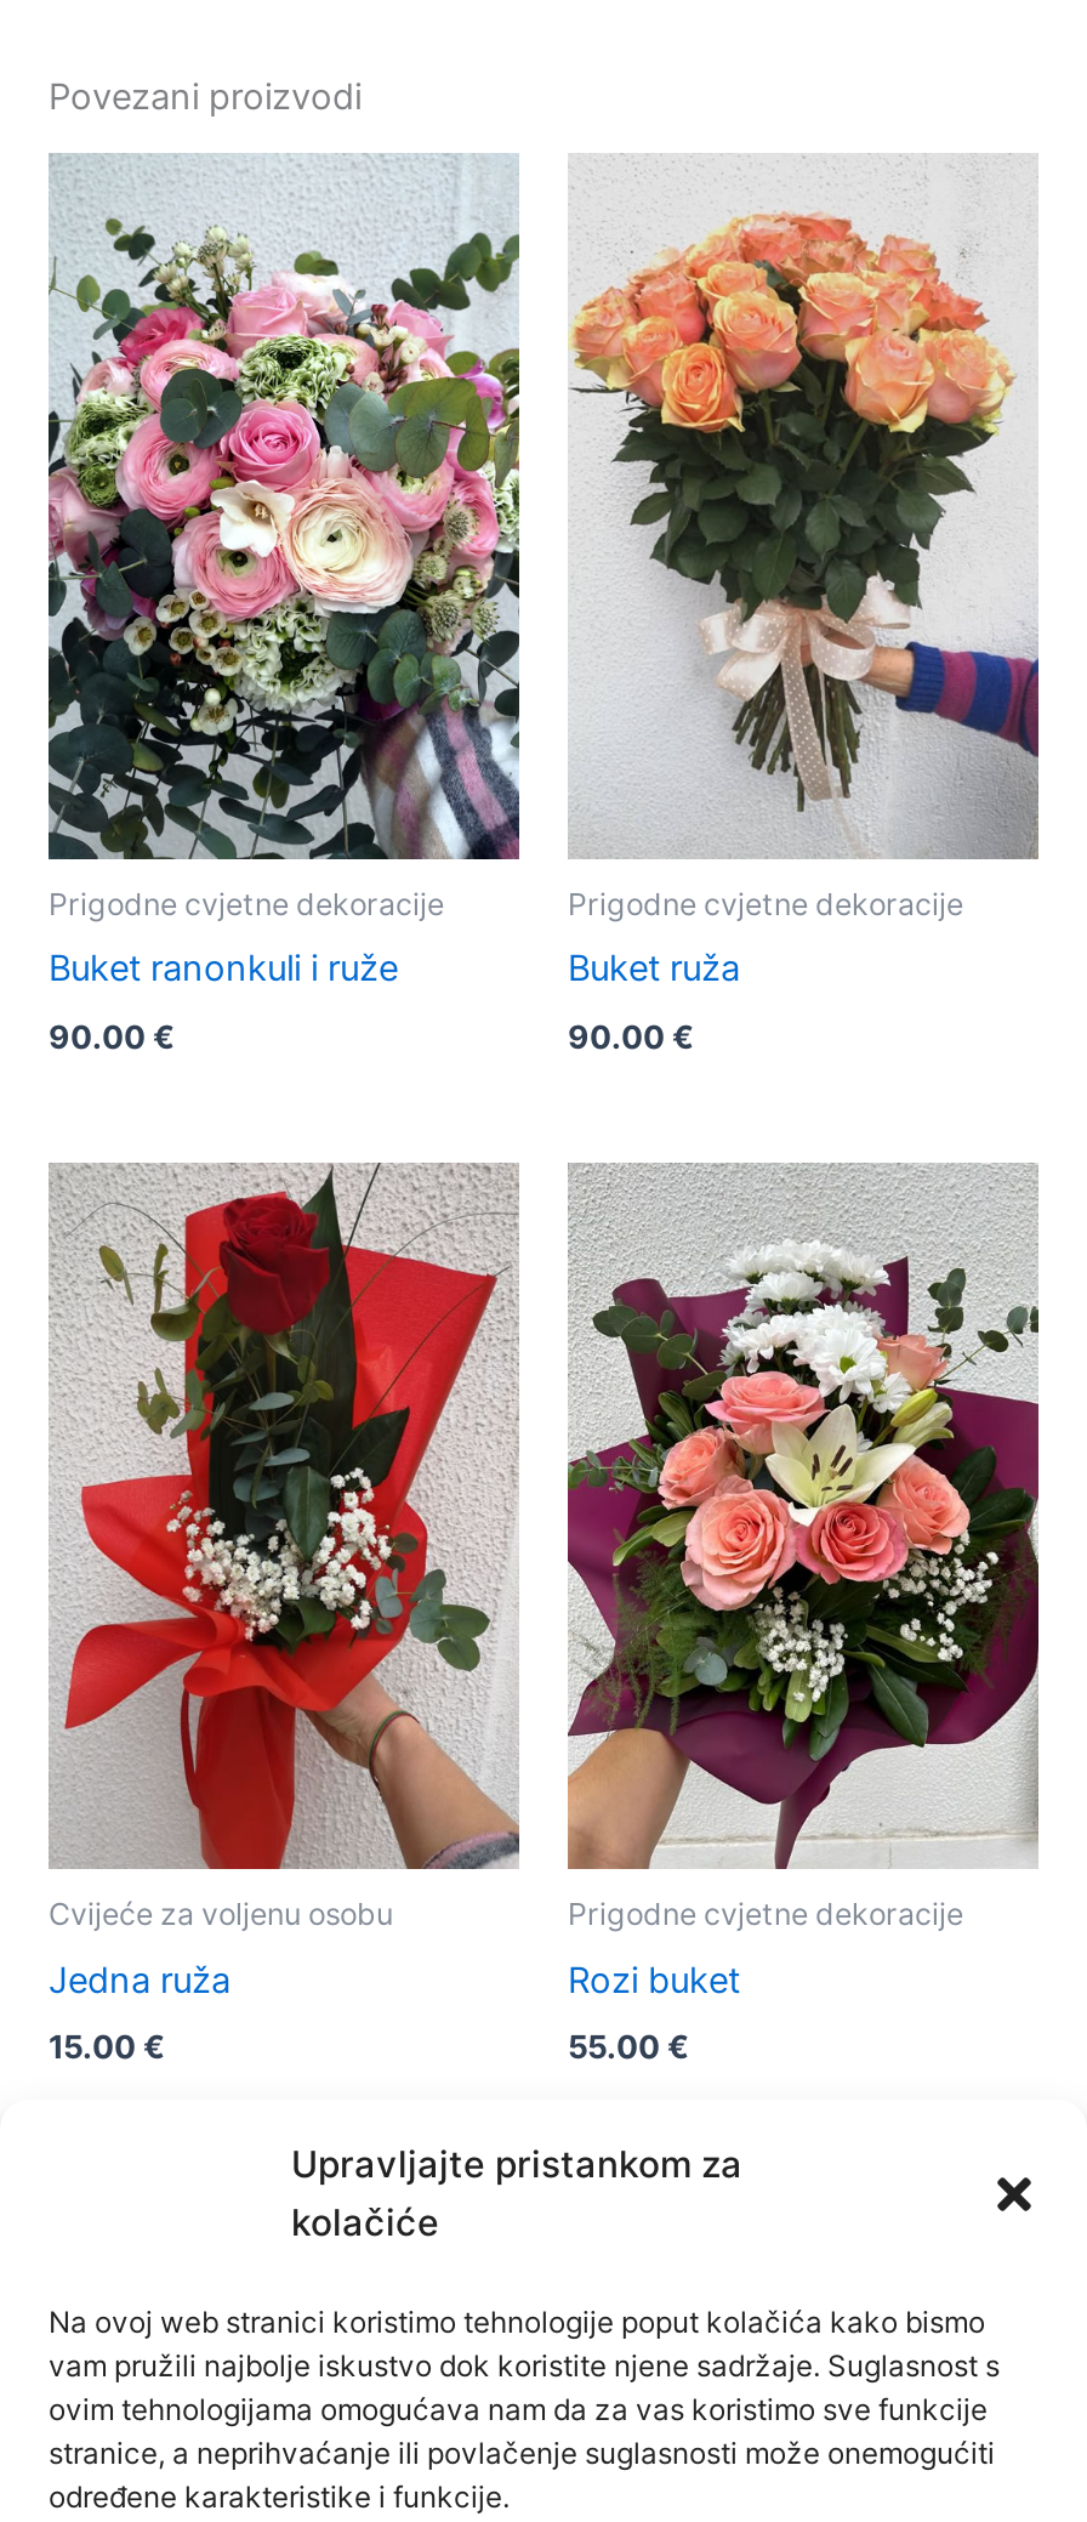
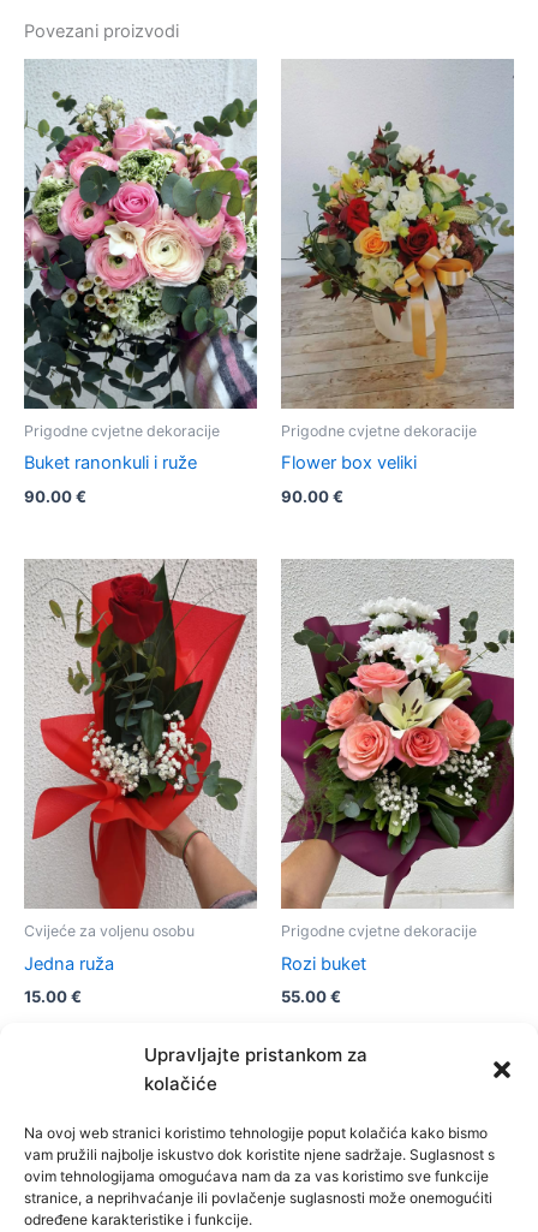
- [image]
- Buket ruža
+ [image]
+ Flower box veliki
